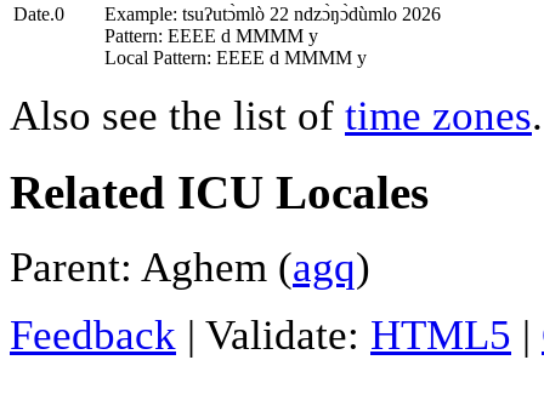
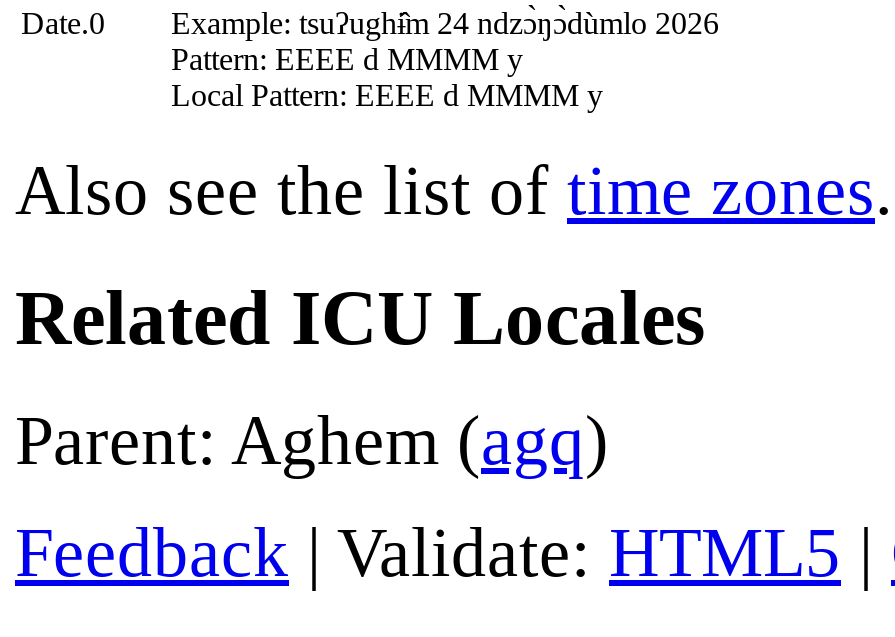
- Example: tsuʔutɔ̀mlò 22 ndzɔ̀ŋɔ̀dùmlo 2026
+ Example: tsuʔughɨ̂m 24 ndzɔ̀ŋɔ̀dùmlo 2026
